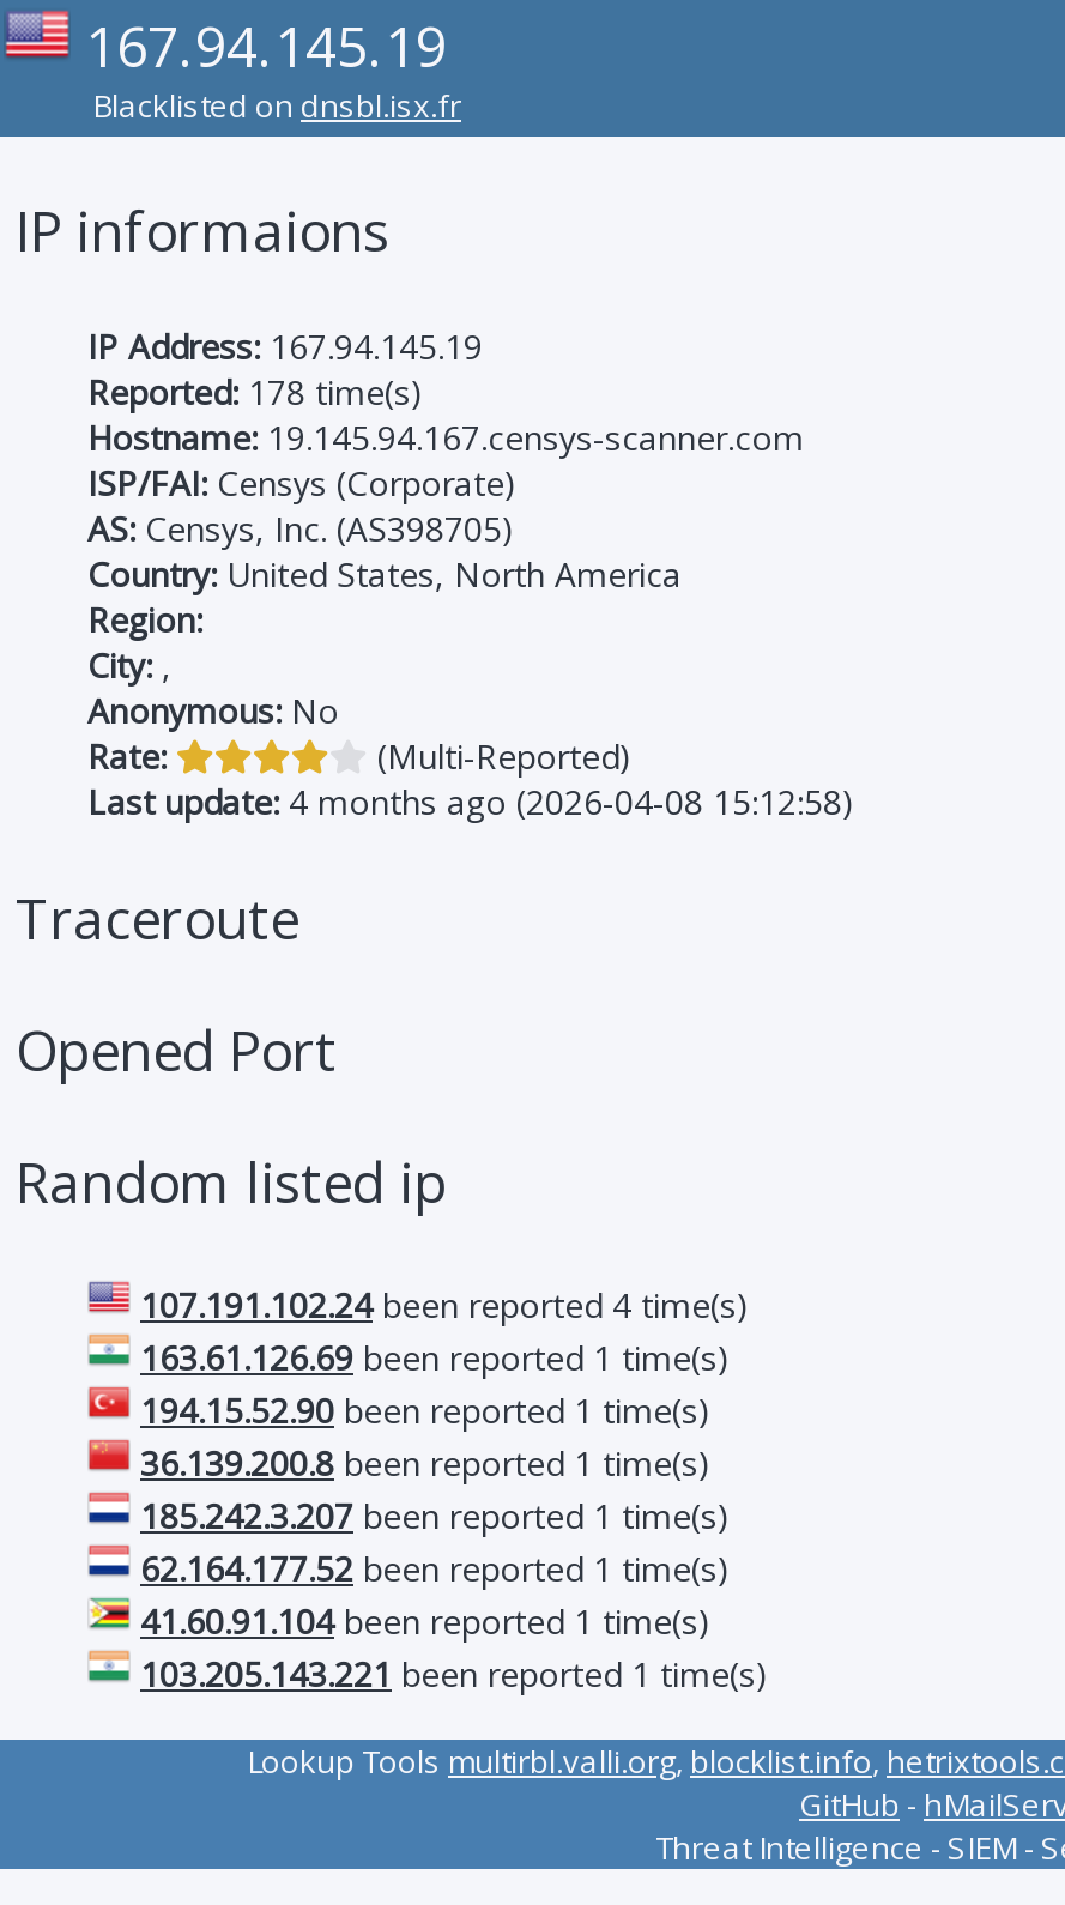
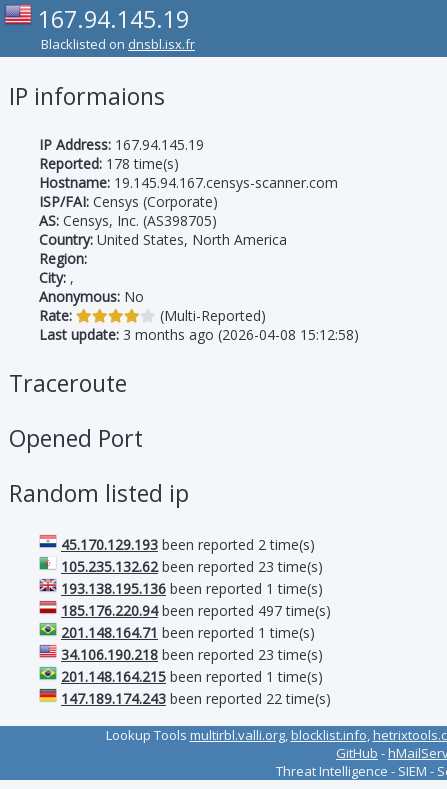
- Last update: 4 months ago (2026-04-08 15:12:58)
+ Last update: 3 months ago (2026-04-08 15:12:58)

- 107.191.102.24 been reported 4 time(s)
+ 45.170.129.193 been reported 2 time(s)

- 163.61.126.69 been reported 1 time(s)
+ 105.235.132.62 been reported 23 time(s)

- 194.15.52.90 been reported 1 time(s)
+ 193.138.195.136 been reported 1 time(s)

- 36.139.200.8 been reported 1 time(s)
+ 185.176.220.94 been reported 497 time(s)

- 185.242.3.207 been reported 1 time(s)
+ 201.148.164.71 been reported 1 time(s)

- 62.164.177.52 been reported 1 time(s)
+ 34.106.190.218 been reported 23 time(s)

- 41.60.91.104 been reported 1 time(s)
+ 201.148.164.215 been reported 1 time(s)

- 103.205.143.221 been reported 1 time(s)
+ 147.189.174.243 been reported 22 time(s)
